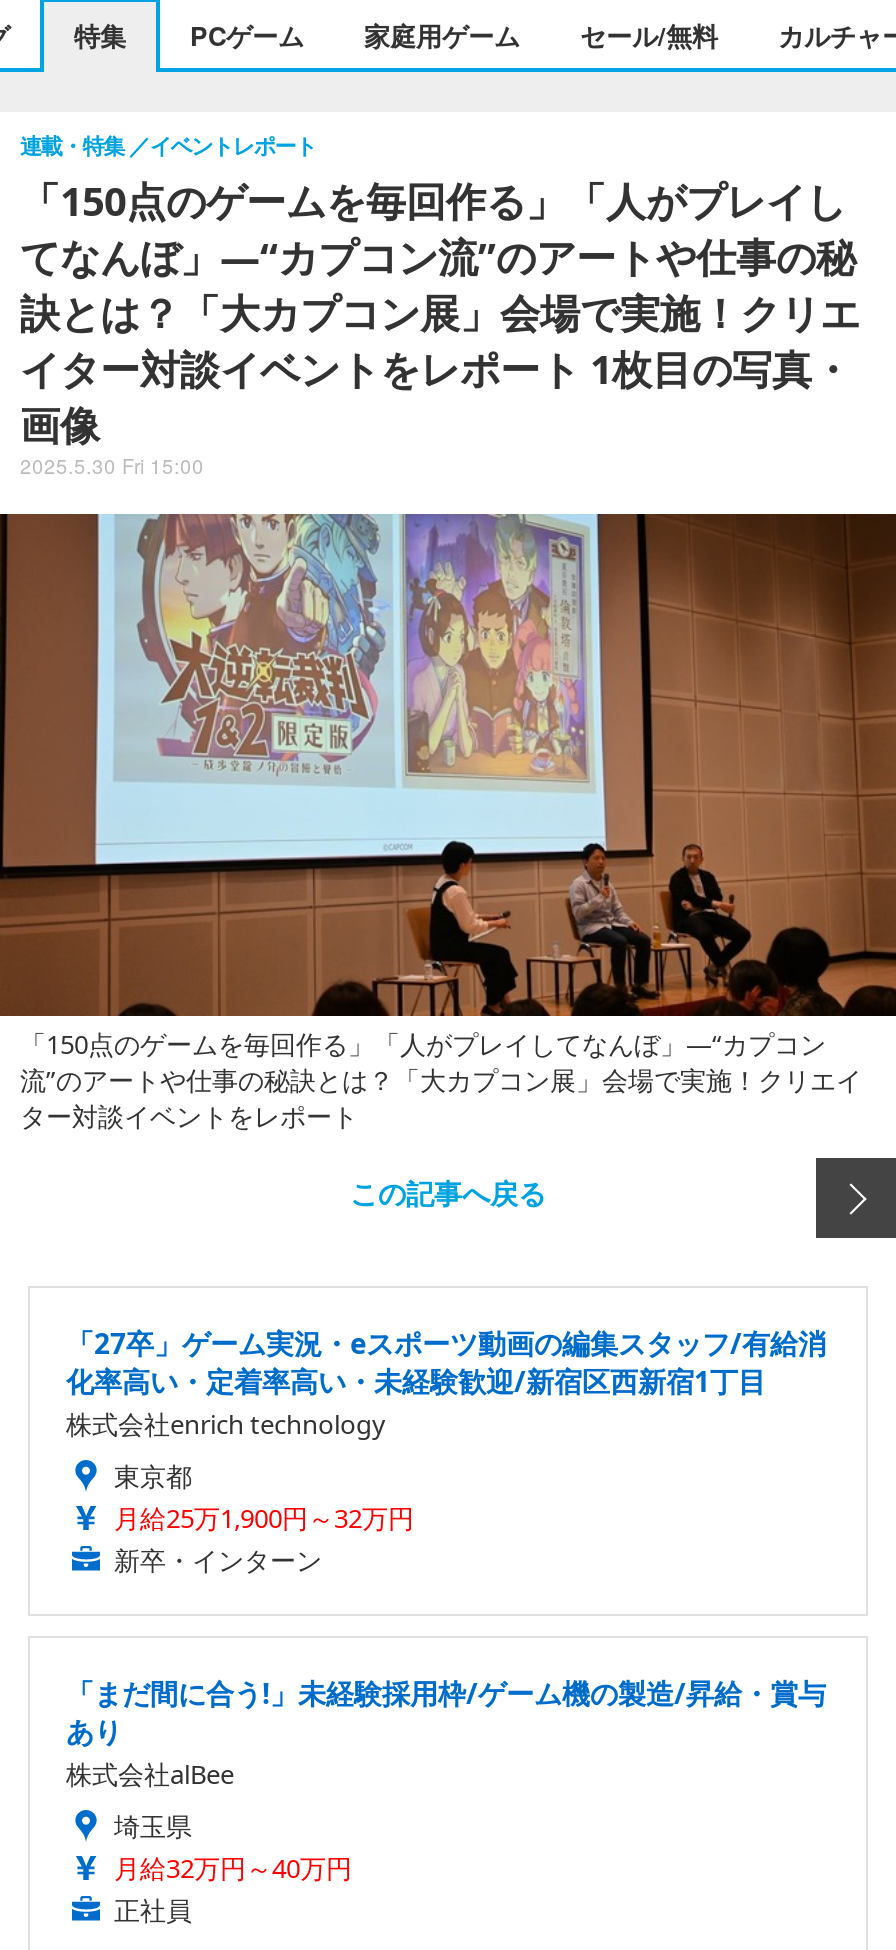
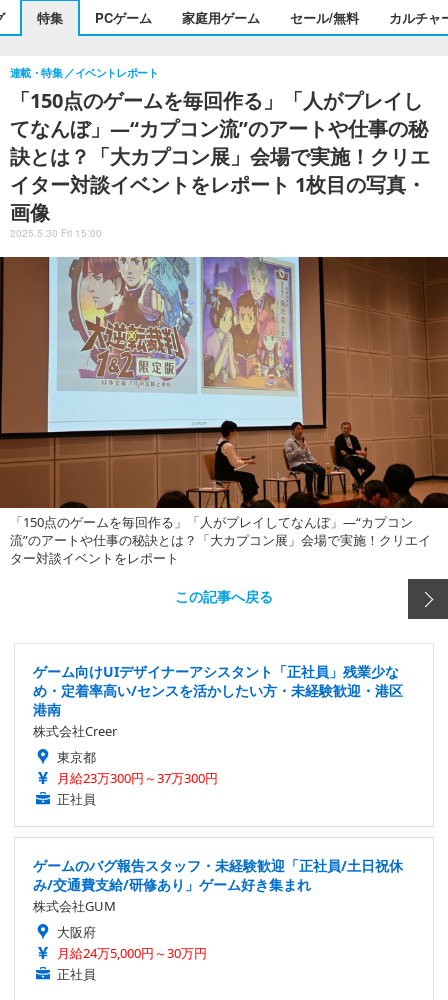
- 「27卒」ゲーム実況・eスポーツ動画の編集スタッフ/有給消
- 化率高い・定着率高い・未経験歓迎/新宿区西新宿1丁目
- 株式会社enrich technology
+ ゲーム向けUIデザイナーアシスタント「正社員」残業少な
+ め・定着率高い/センスを活かしたい方・未経験歓迎・港区
+ 港南
+ 株式会社Creer

- 月給25万1,900円～32万円
- 新卒・インターン
+ 月給23万300円～37万300円
+ 正社員

- 「まだ間に合う!」未経験採用枠/ゲーム機の製造/昇給・賞与
- あり
- 株式会社alBee
- 埼玉県
- 月給32万円～40万円
+ ゲームのバグ報告スタッフ・未経験歓迎「正社員/土日祝休
+ み/交通費支給/研修あり」ゲーム好き集まれ
+ 株式会社GUM
+ 大阪府
+ 月給24万5,000円～30万円
